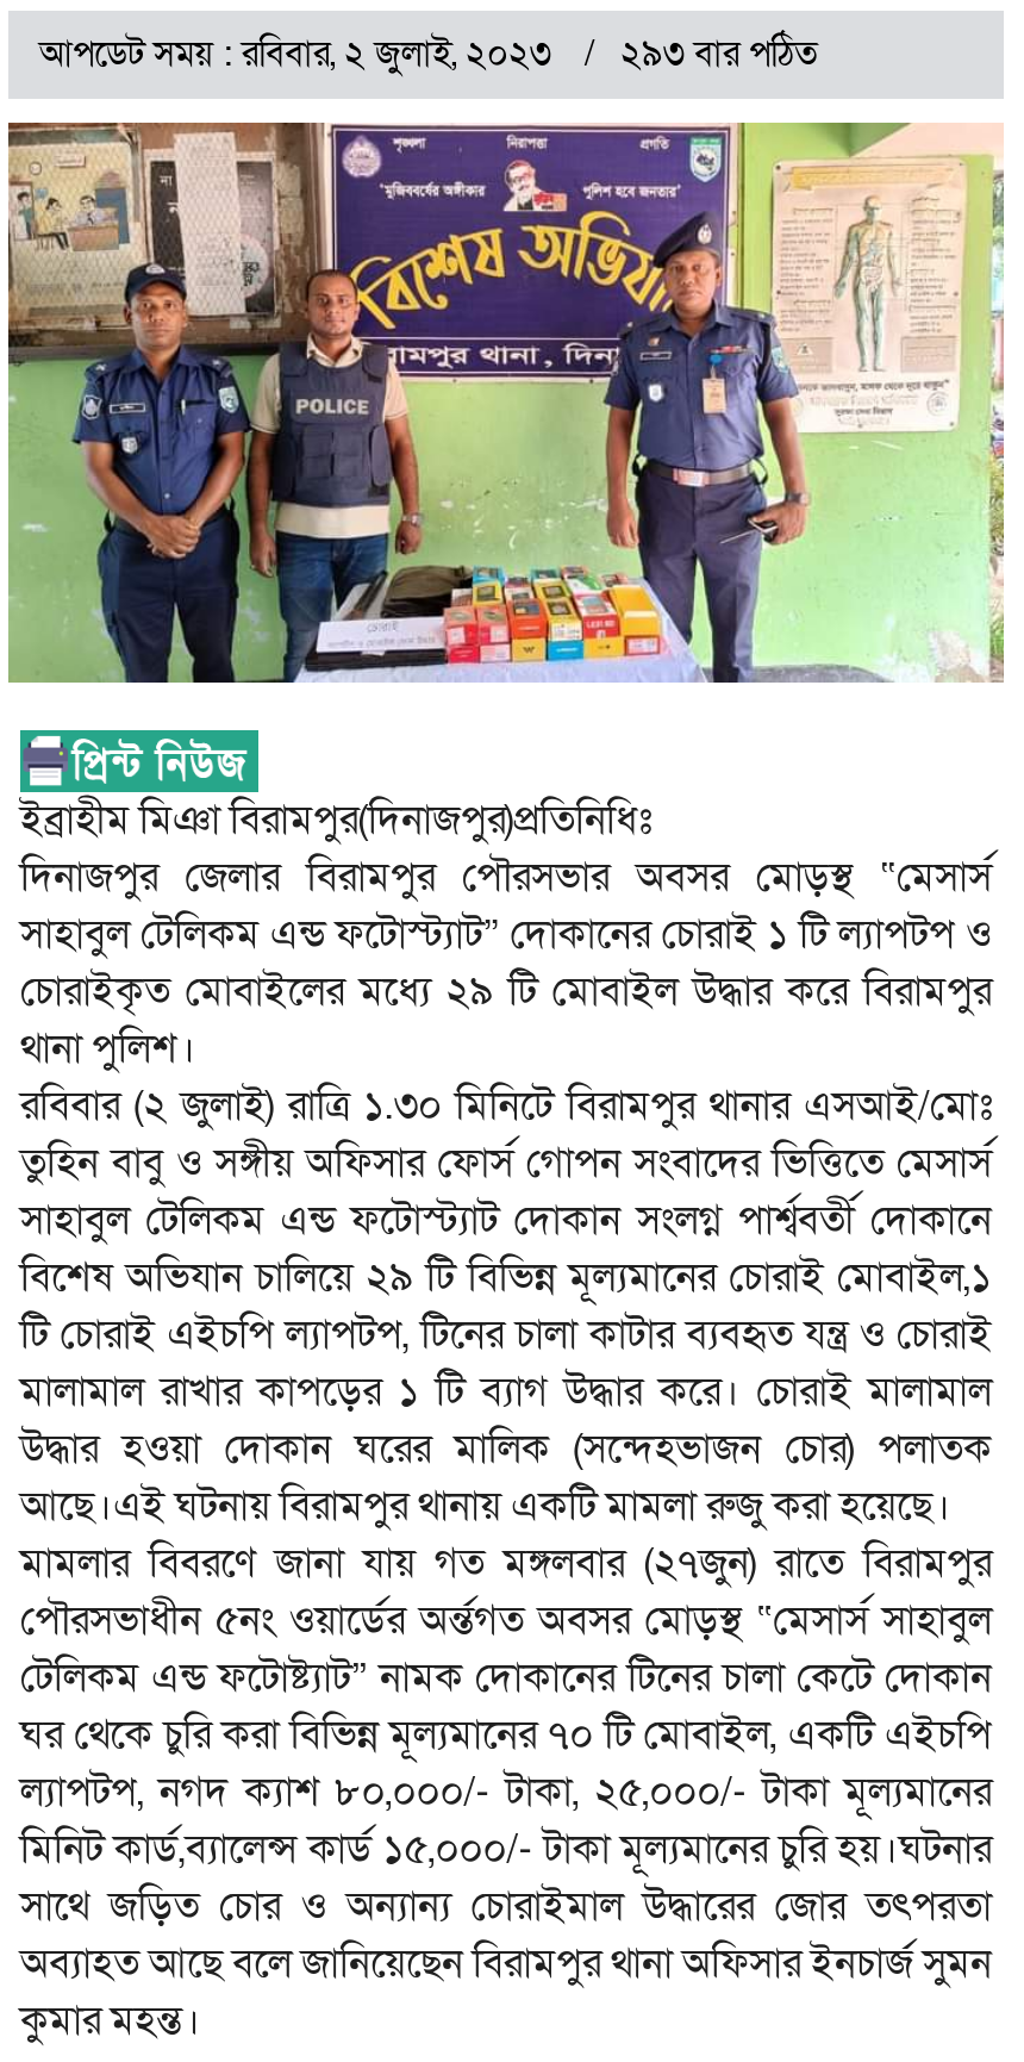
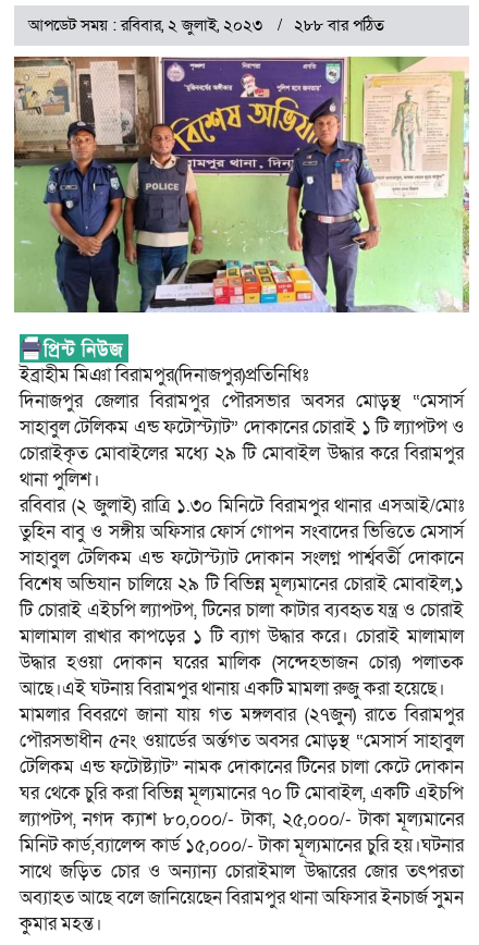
- আপডেট সময় : রবিবার, ২ জুলাই, ২০২৩ ২৯৩ বার পঠিত
+ আপডেট সময় : রবিবার, ২ জুলাই, ২০২৩ ২৮৮ বার পঠিত
